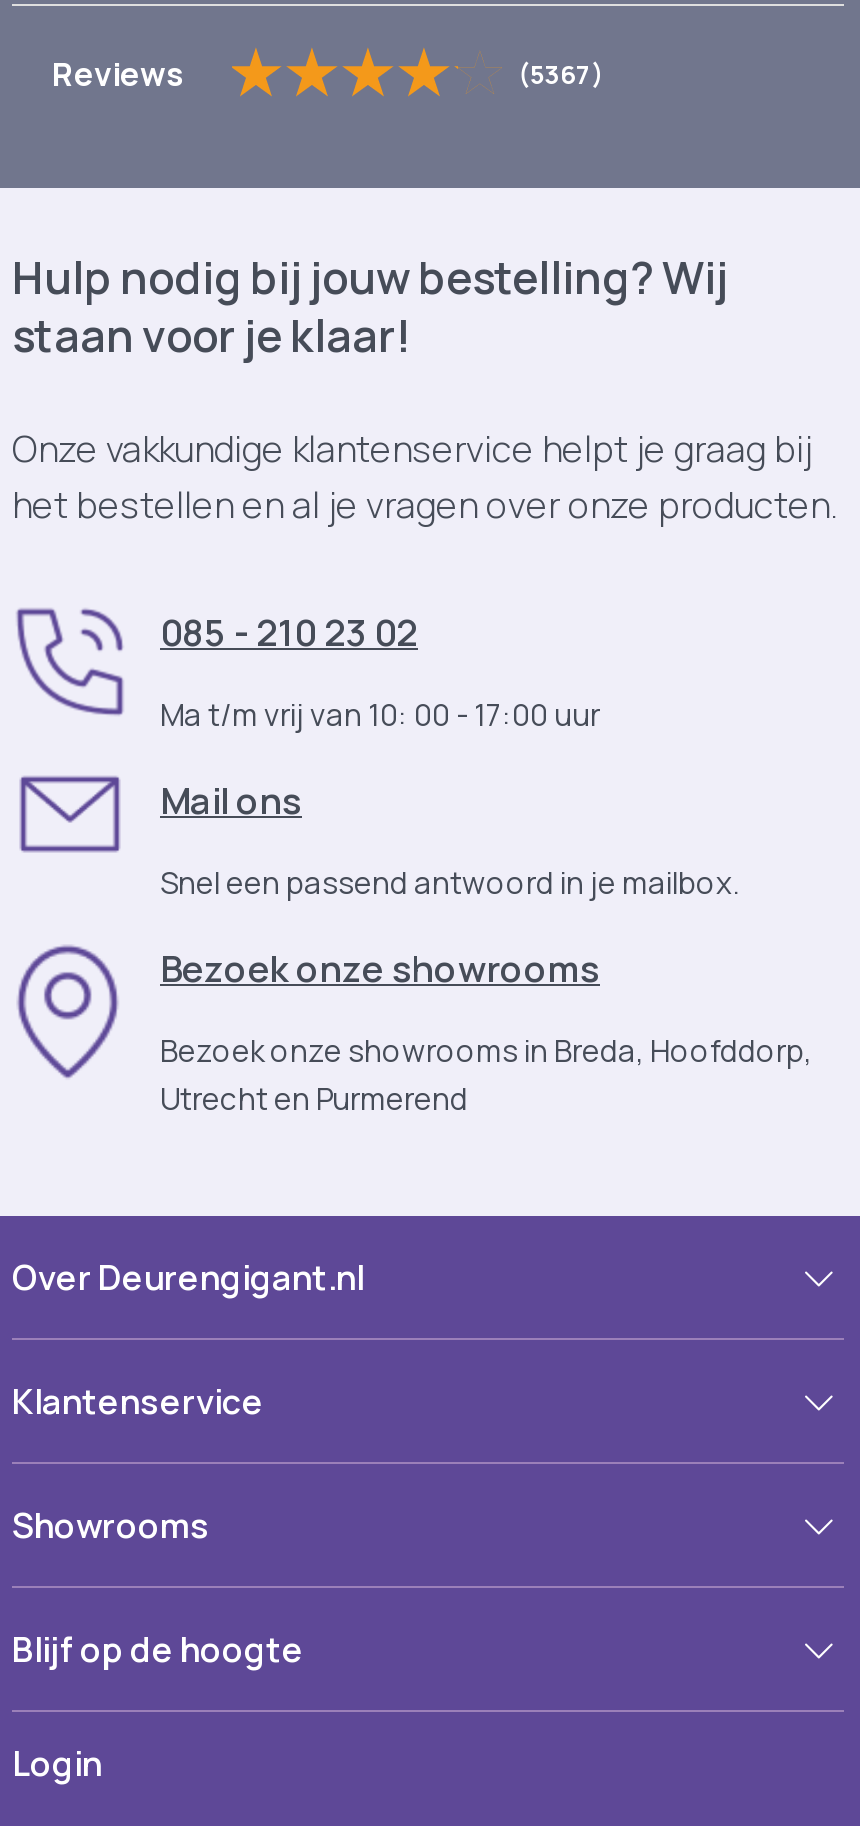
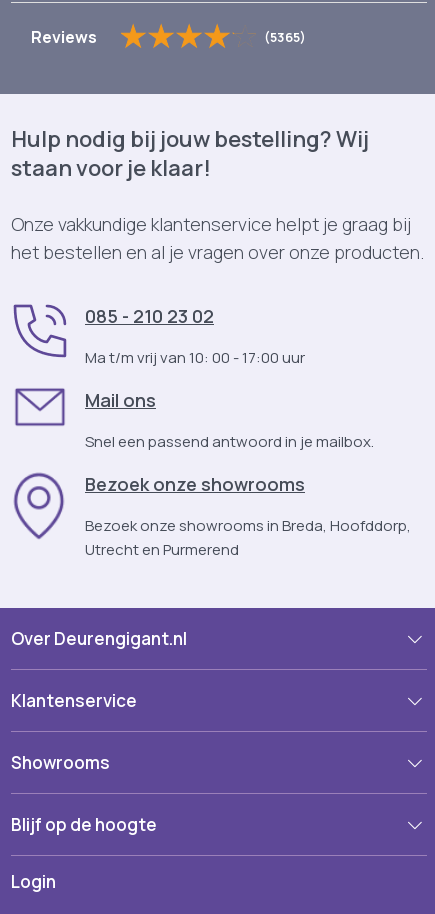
- (5367)
+ (5365)
